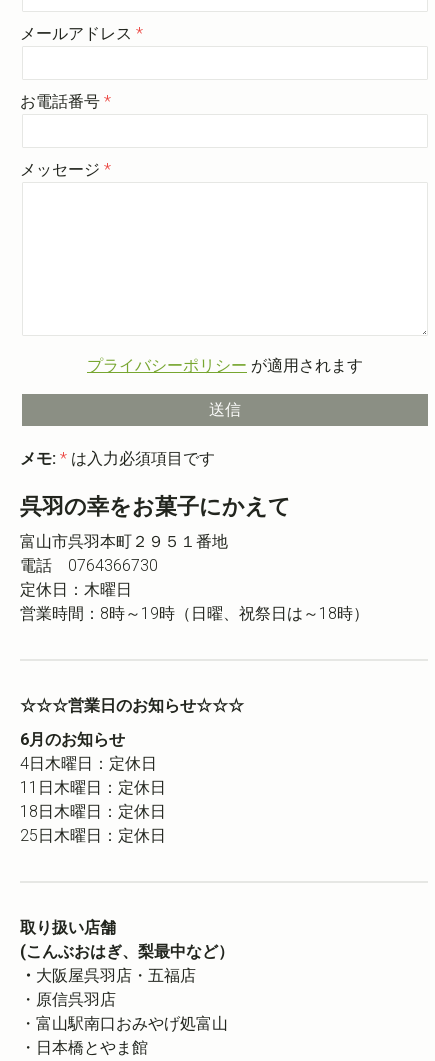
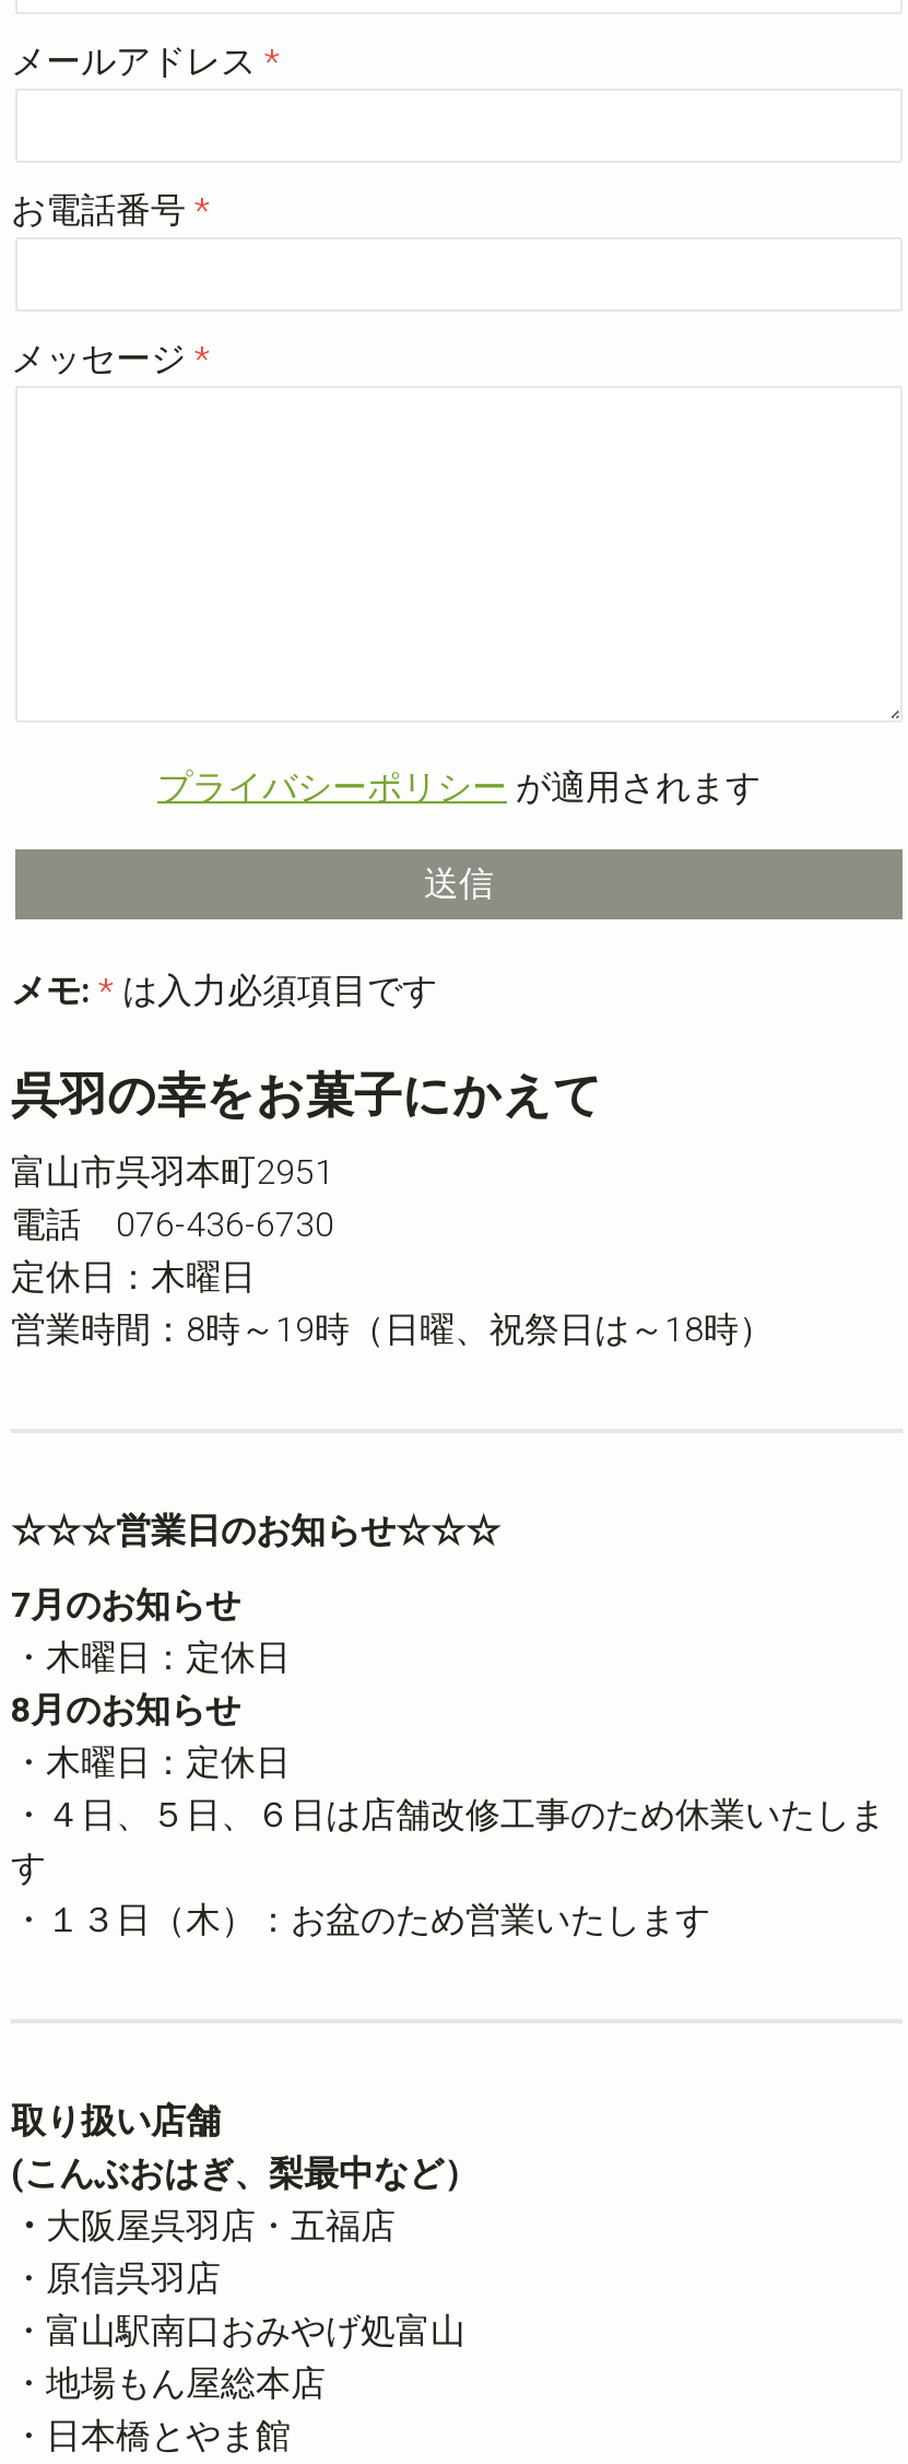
- 富山市呉羽本町２９５１番地
- 電話 0764366730
+ 富山市呉羽本町2951
+ 電話 076-436-6730

- 6月のお知らせ
- 4日木曜日：定休日
- 11日木曜日：定休日
- 18日木曜日：定休日
- 25日木曜日：定休日
+ 7月のお知らせ
+ ・木曜日：定休日
+ 8月のお知らせ
+ ・木曜日：定休日
+ ・４日、５日、６日は店舗改修工事のため休業いたしま
+ す
+ ・１３日（木）：お盆のため営業いたします

+ ・地場もん屋総本店
